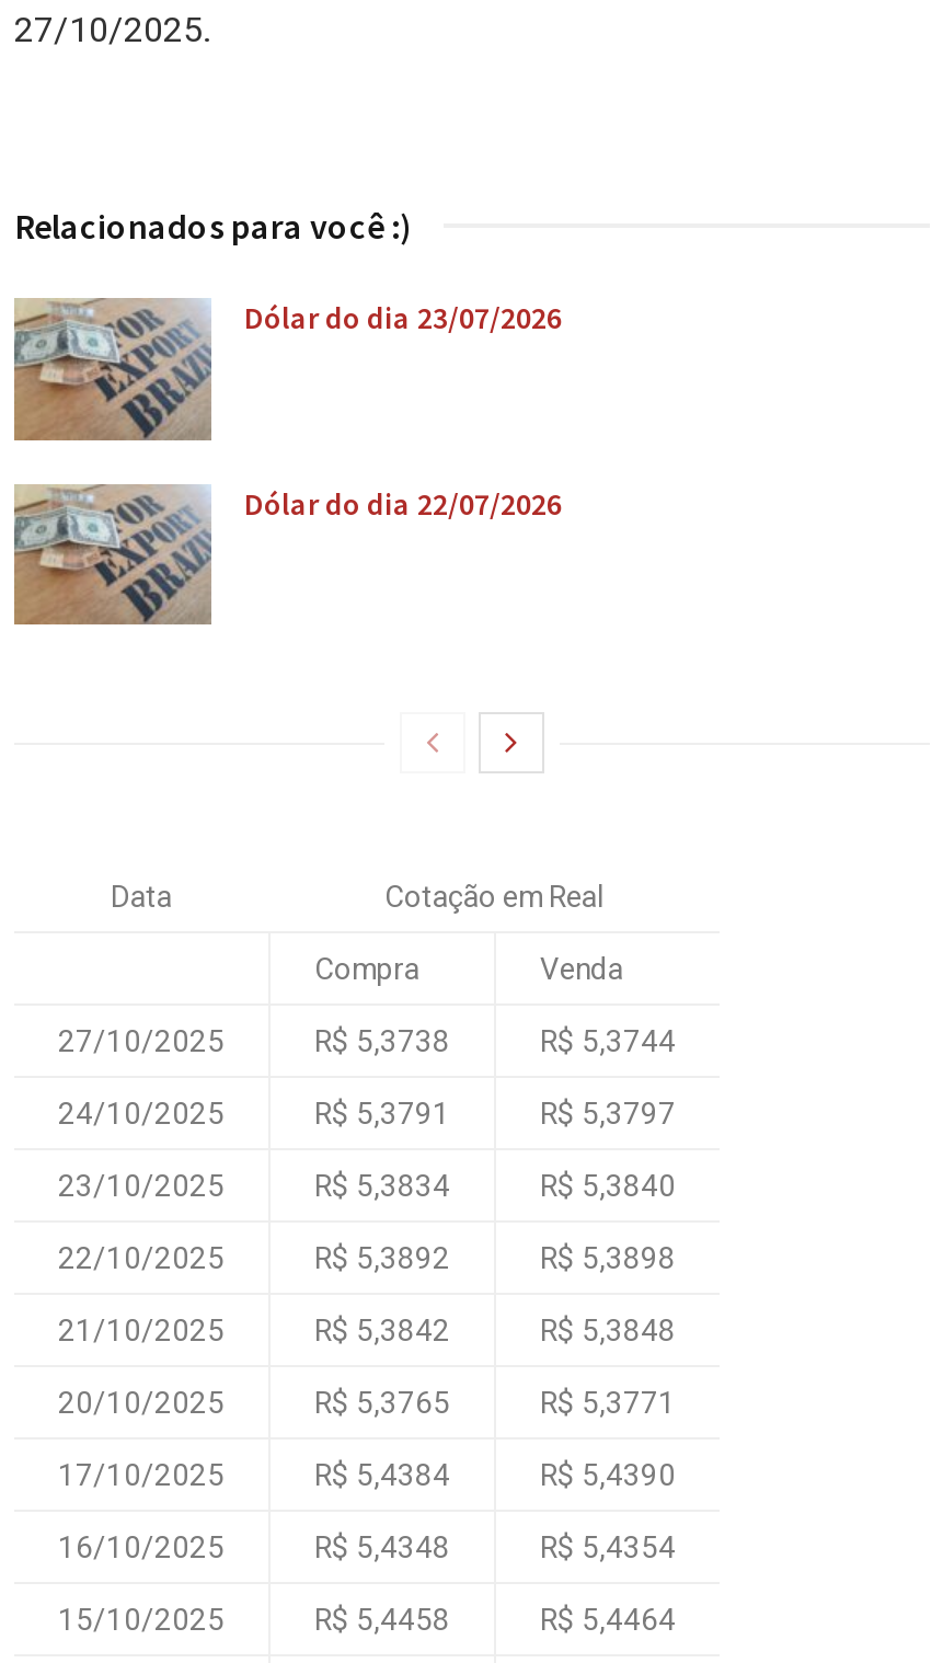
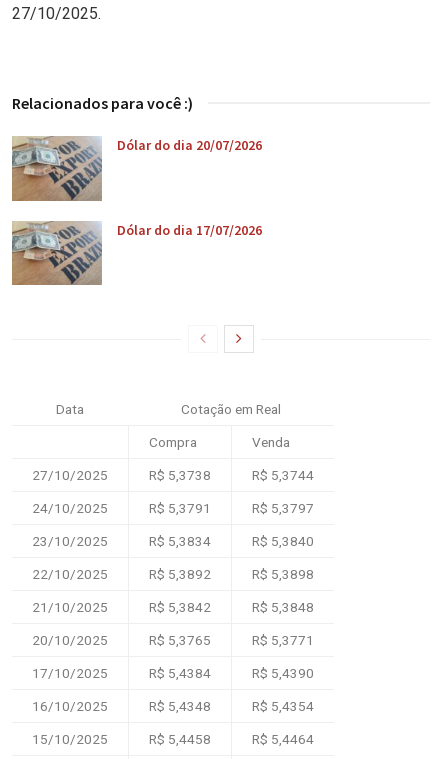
- Dólar do dia 23/07/2026
+ Dólar do dia 20/07/2026

- Dólar do dia 22/07/2026
+ Dólar do dia 17/07/2026
